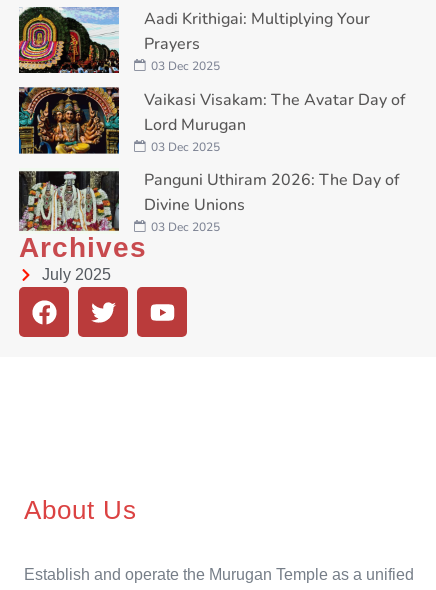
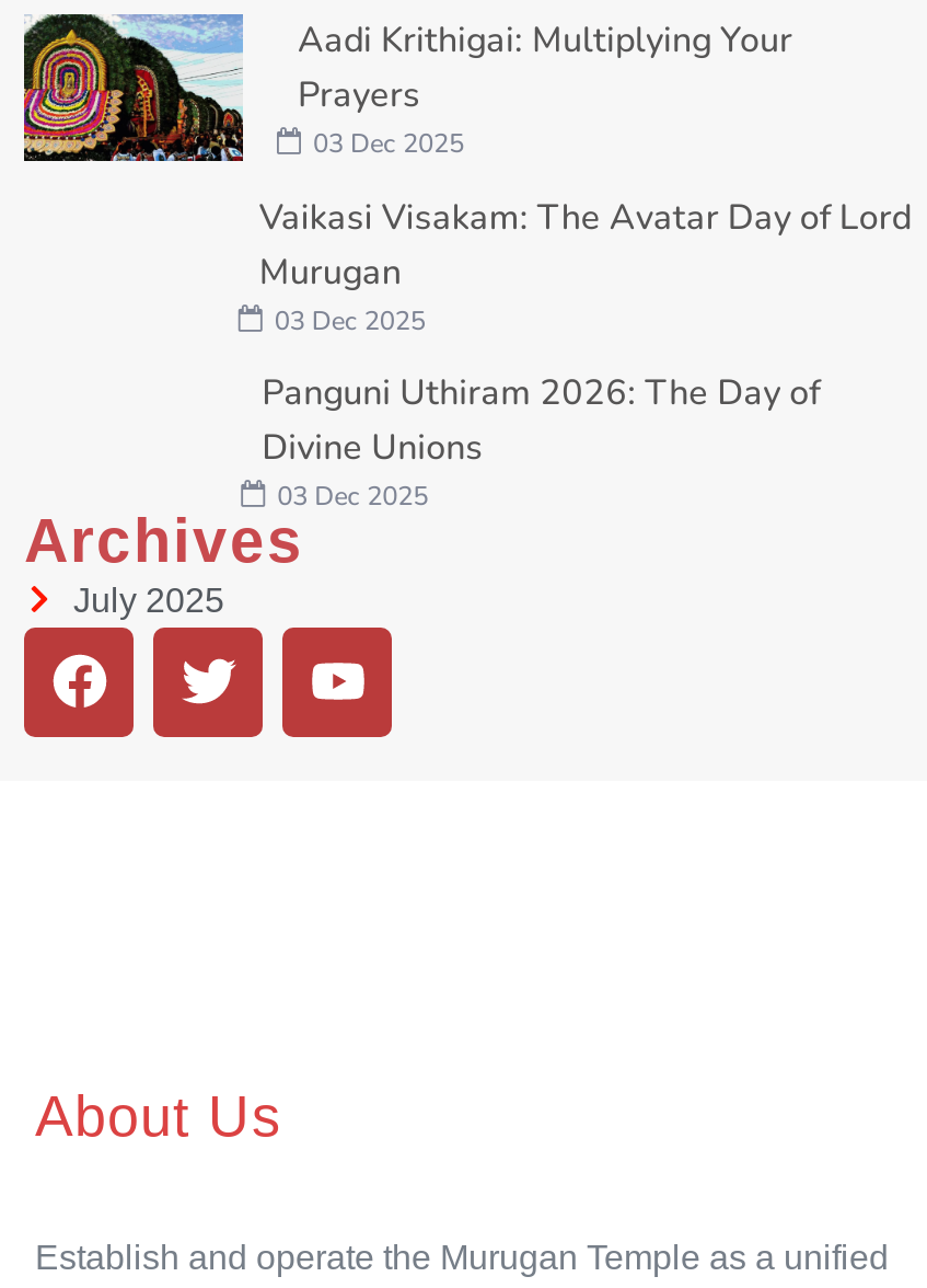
- [image]

- [image]
